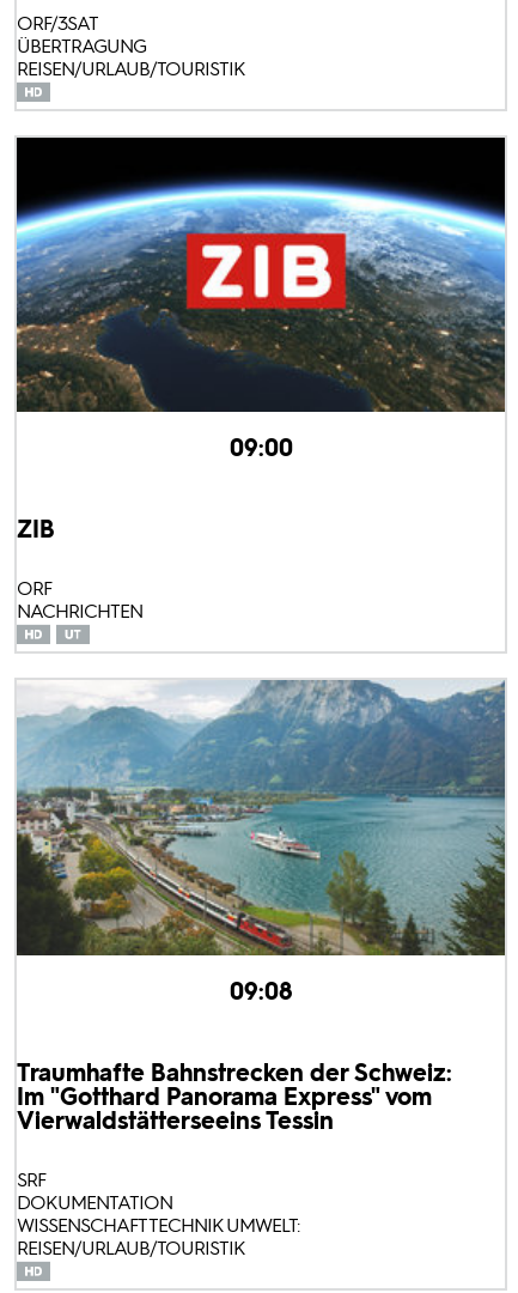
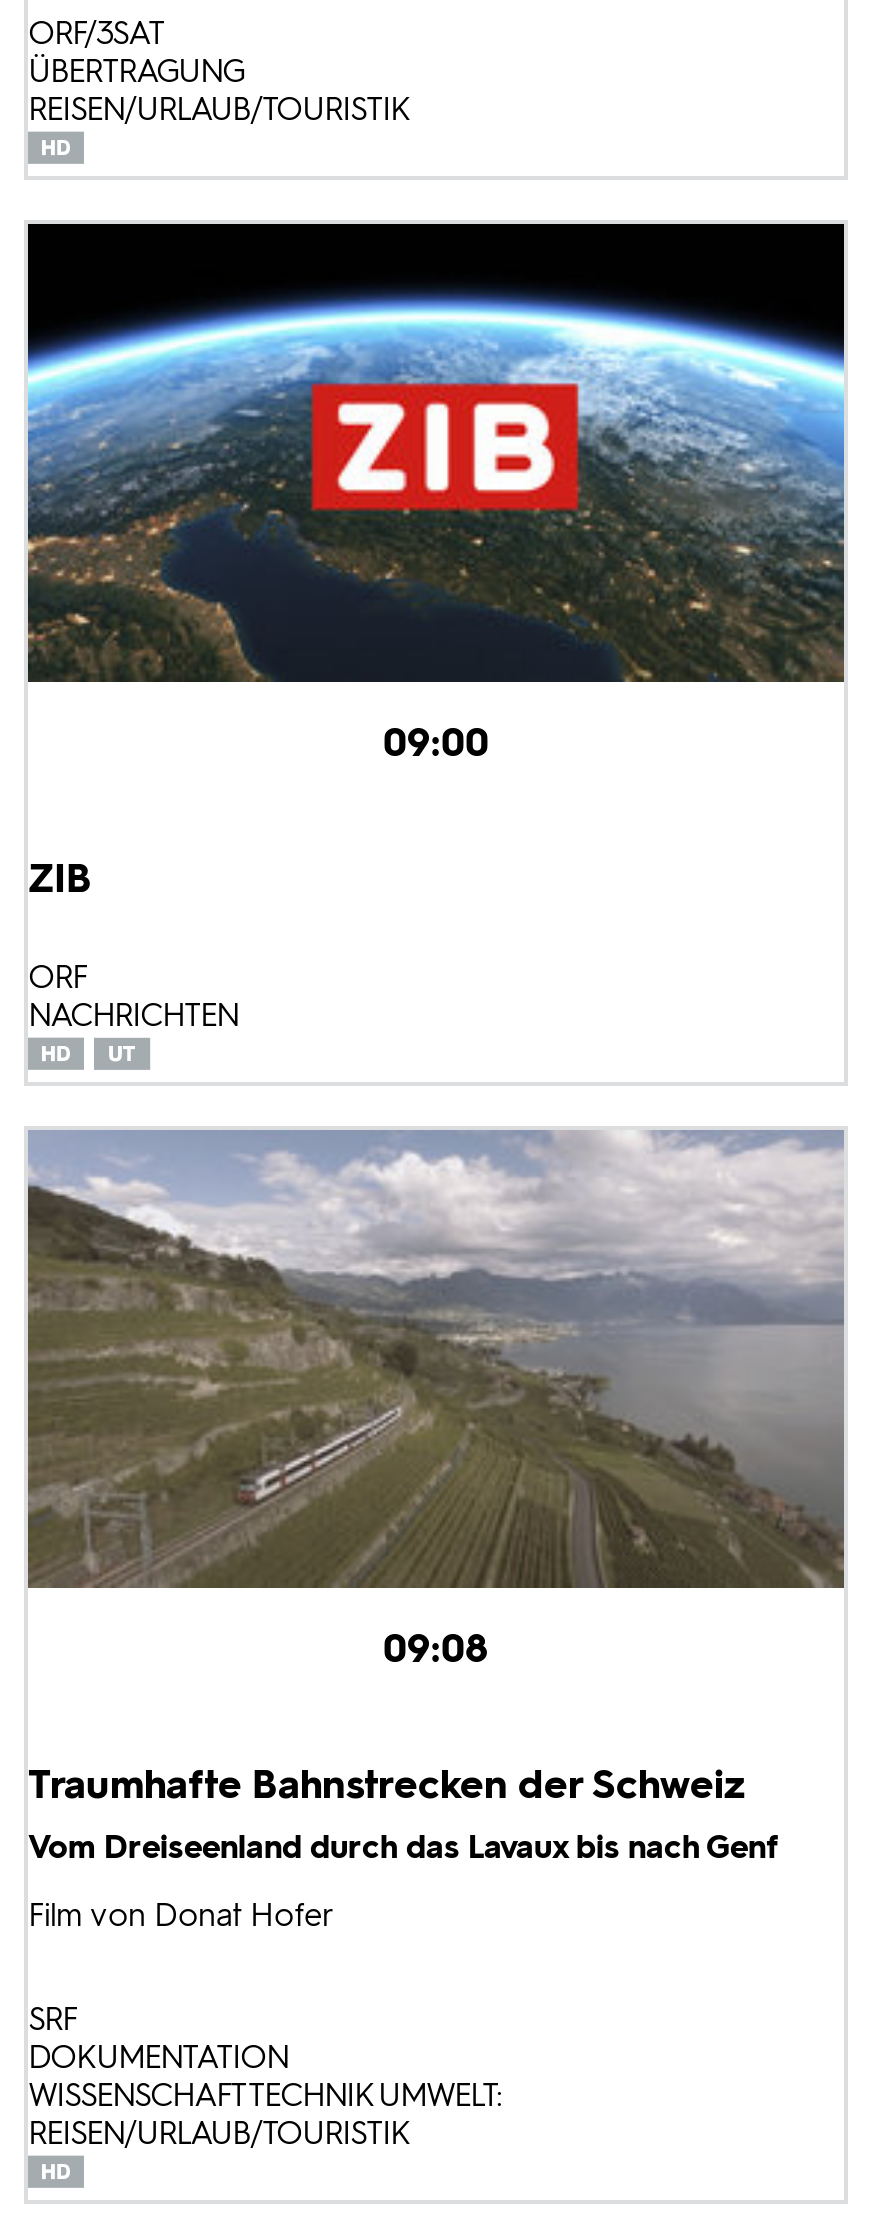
- [image]
+ [image]

- Traumhafte Bahnstrecken der Schweiz:
- Im "Gotthard Panorama Express" vom
- Vierwaldstätterseeins Tessin
+ Traumhafte Bahnstrecken der Schweiz
+ Vom Dreiseenland durch das Lavaux bis nach Genf
+ Film von Donat Hofer
